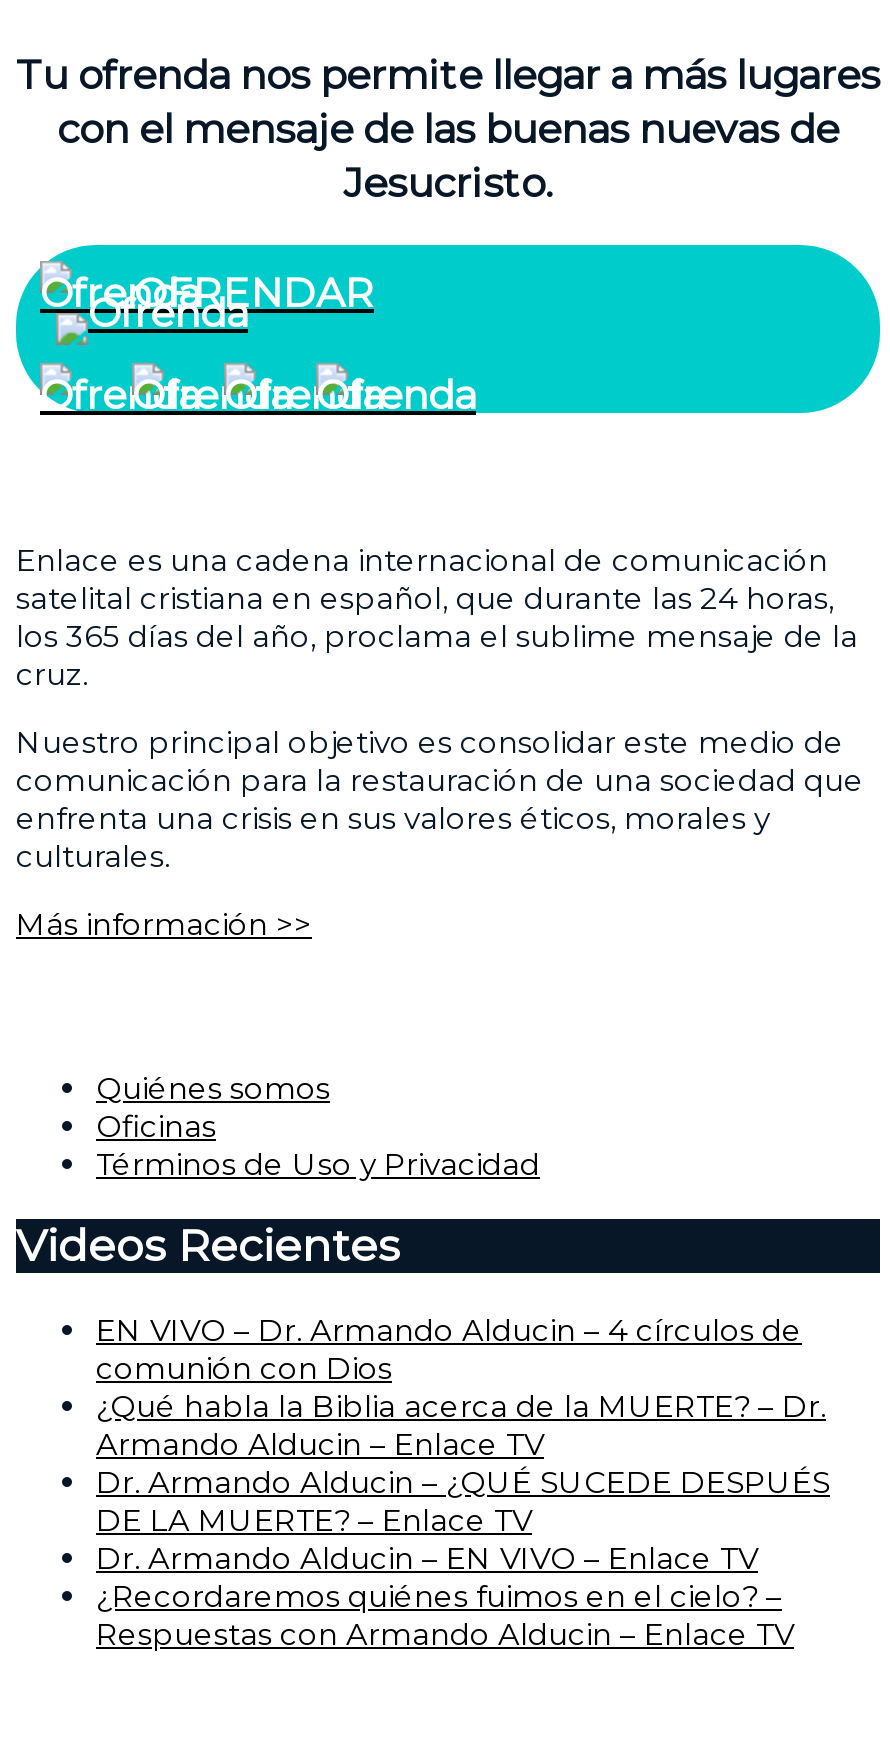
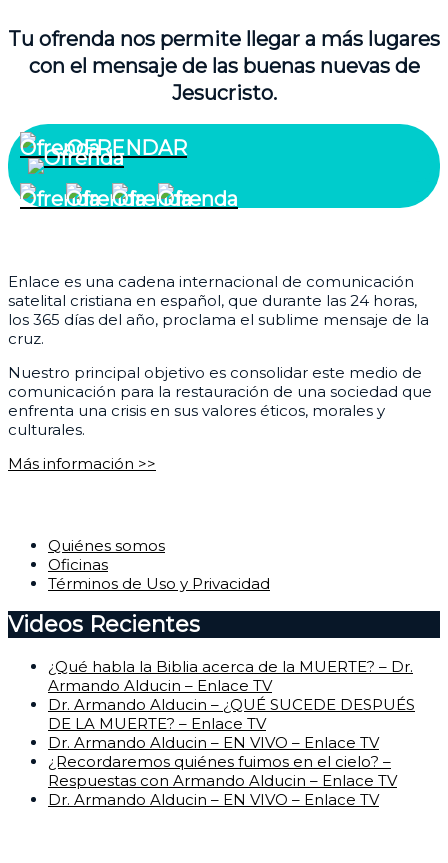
- EN VIVO – Dr. Armando Alducin – 4 círculos de
- comunión con Dios

moved up: ¿Qué habla la Biblia acerca de la MUERTE? – Dr. | Armando Alducin – Enlace TV | Dr. Armando Alducin – ¿QUÉ SUCEDE DESPUÉS | DE LA MUERTE? – Enlace TV | Dr. Armando Alducin – EN VIVO – Enlace TV | ¿Recordaremos quiénes fuimos en el cielo? – | Respuestas con Armando Alducin – Enlace TV

+ Dr. Armando Alducin – EN VIVO – Enlace TV
